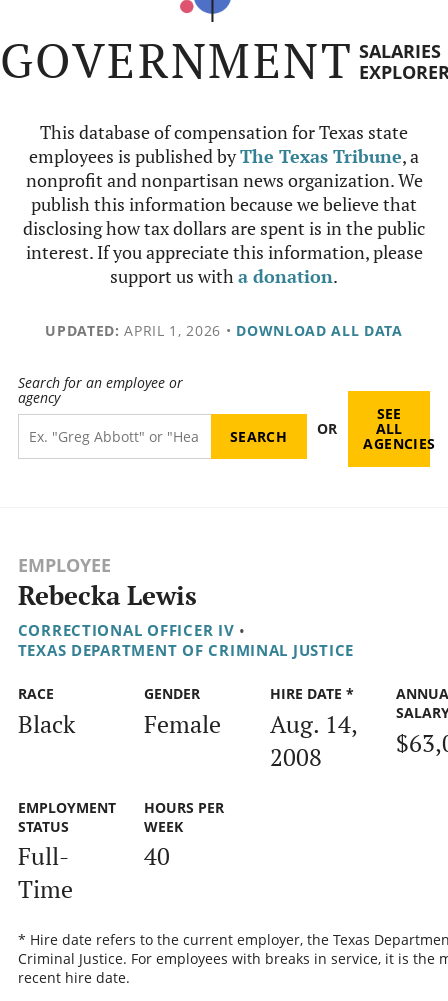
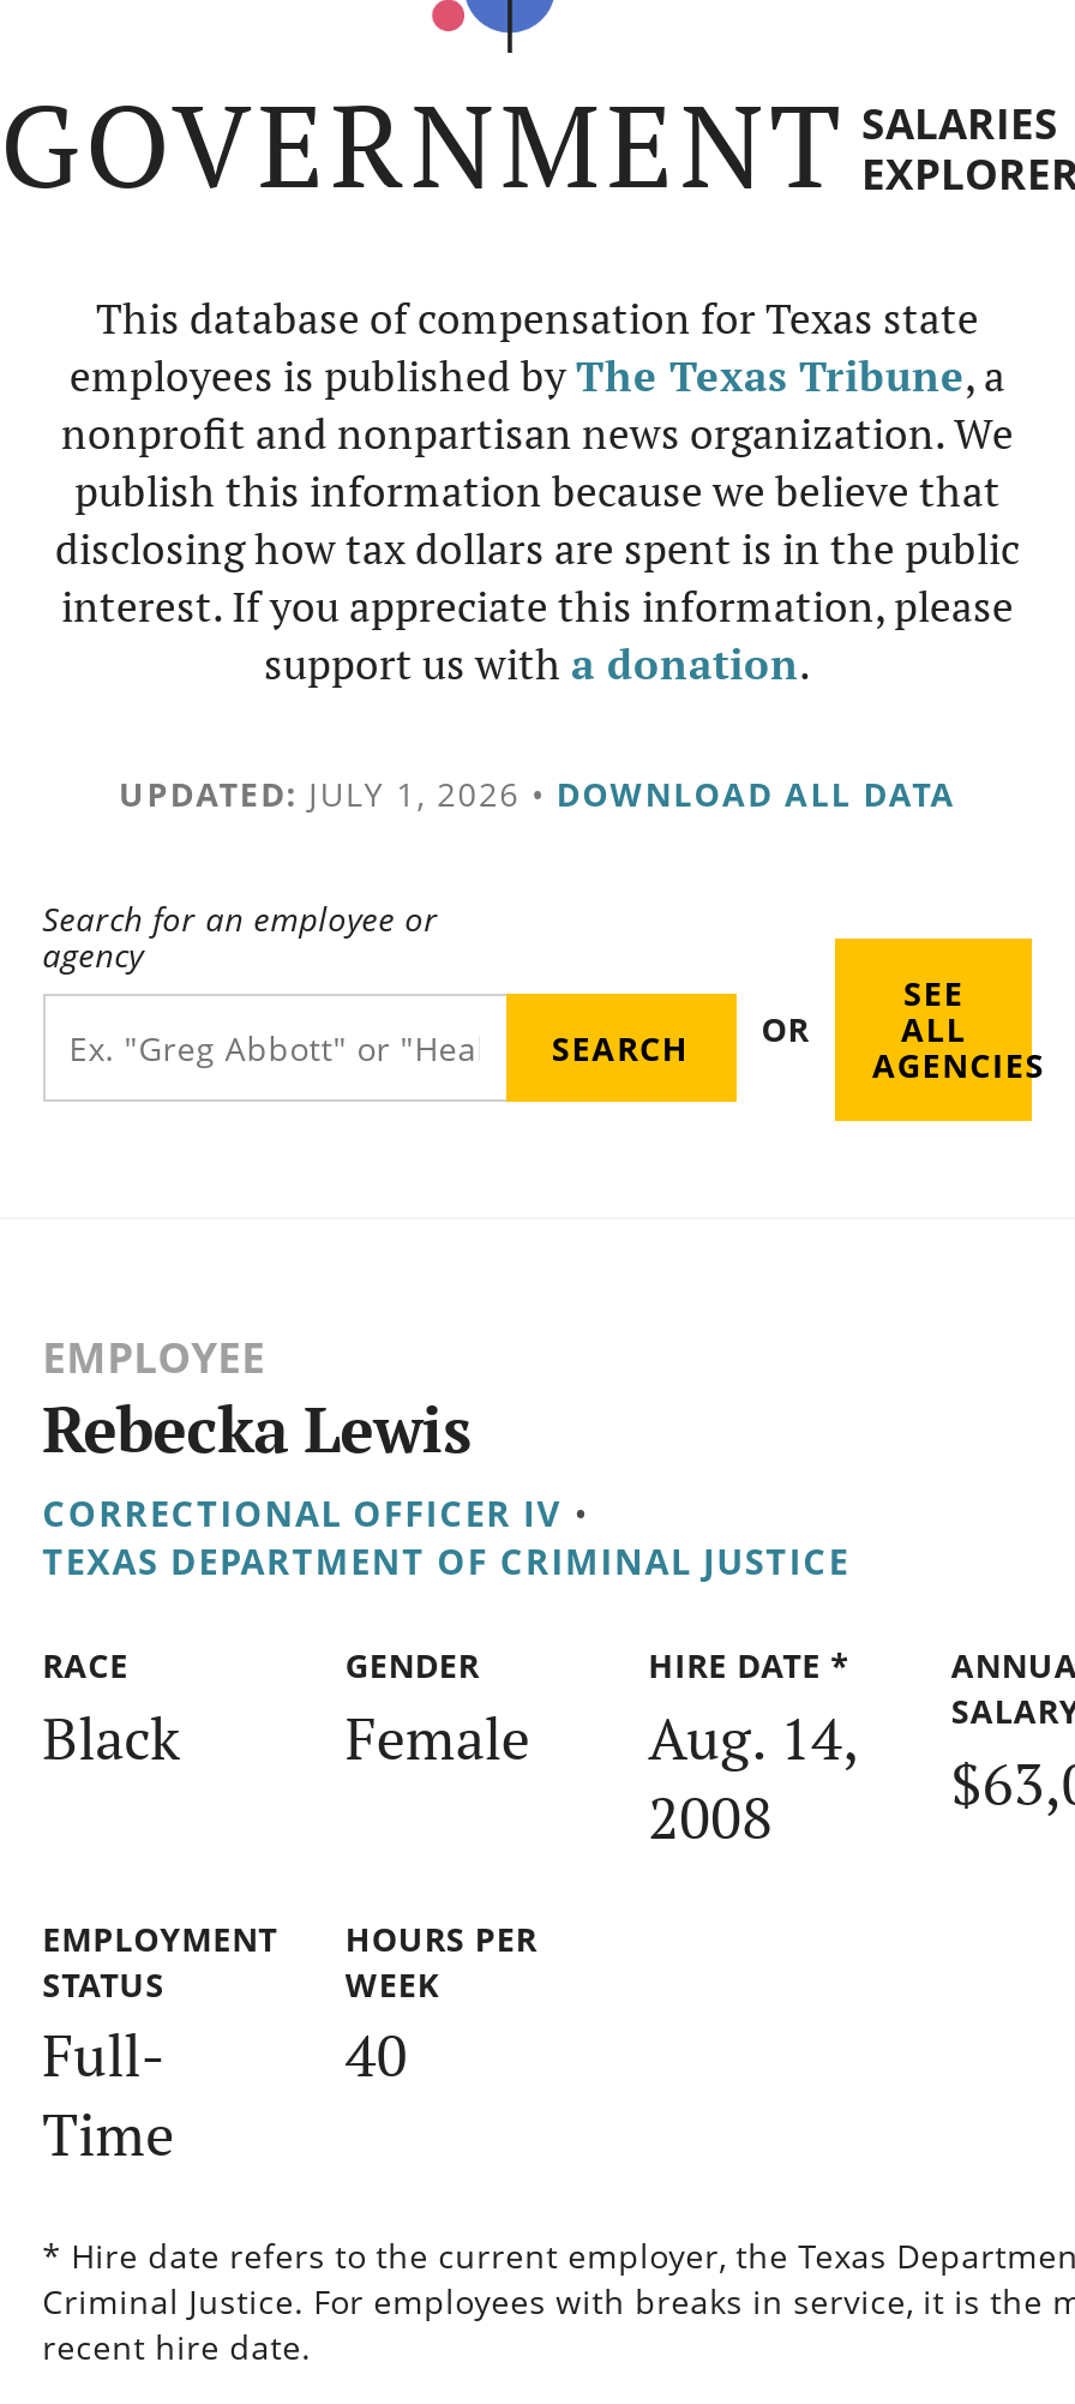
- UPDATED: APRIL 1, 2026 • DOWNLOAD ALL DATA
+ UPDATED: JULY 1, 2026 • DOWNLOAD ALL DATA
